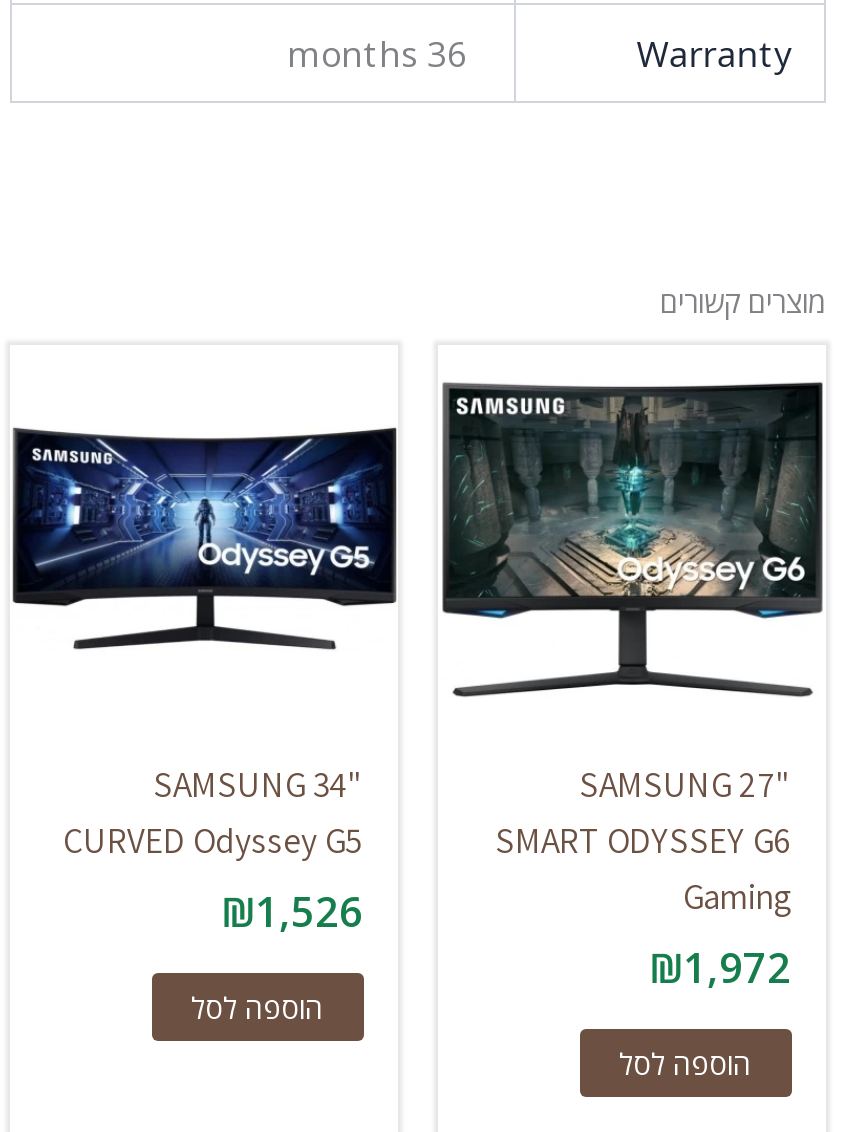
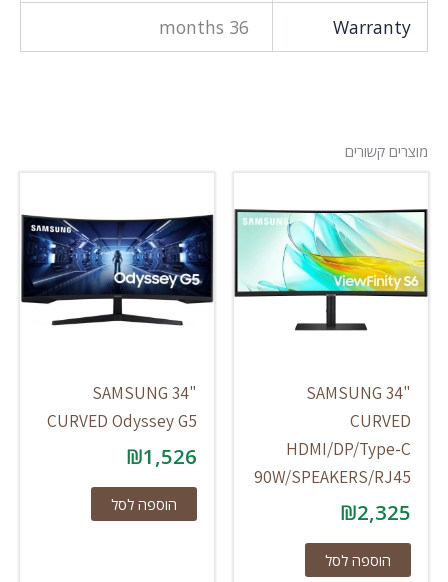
- [image]
- SAMSUNG 27"
- SMART ODYSSEY G6
- Gaming
- ₪1,972
+ [image]
+ SAMSUNG 34"
+ CURVED
+ HDMI/DP/Type-C
+ 90W/SPEAKERS/RJ45
+ ₪2,325
